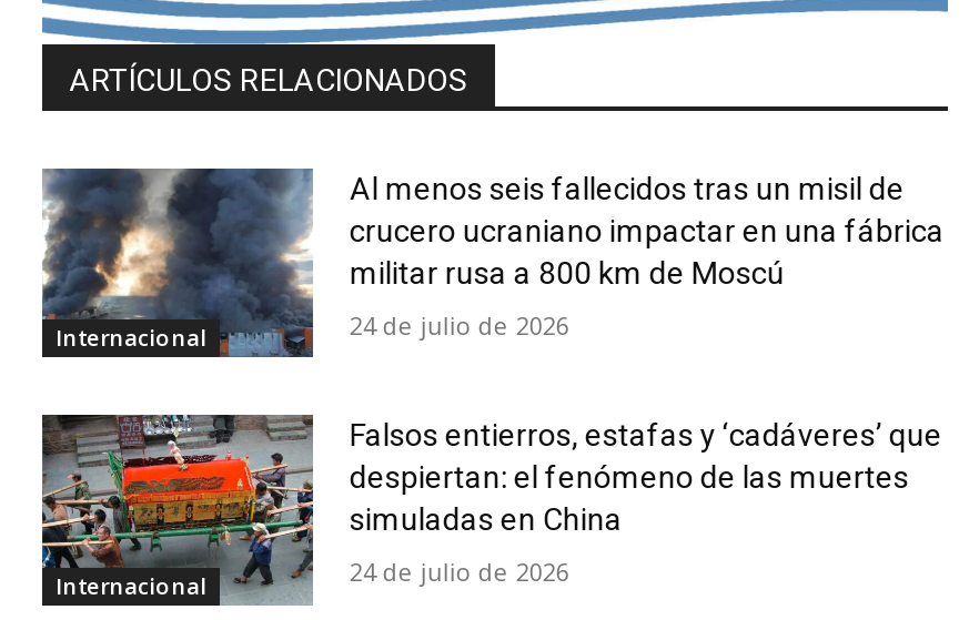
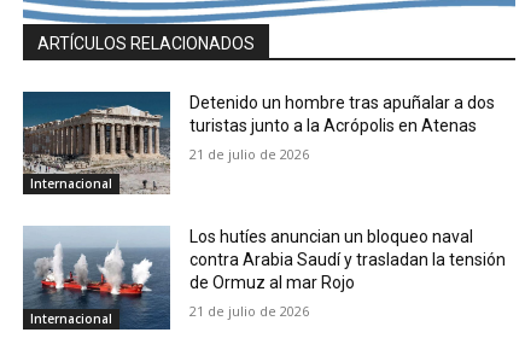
- [image]
- Al menos seis fallecidos tras un misil de
- crucero ucraniano impactar en una fábrica
- militar rusa a 800 km de Moscú
+ [image]
+ Detenido un hombre tras apuñalar a dos
+ turistas junto a la Acrópolis en Atenas

- 24 de julio de 2026
+ 21 de julio de 2026

- [image]
- Falsos entierros, estafas y ‘cadáveres’ que
- despiertan: el fenómeno de las muertes
- simuladas en China
+ [image]
+ Los hutíes anuncian un bloqueo naval
+ contra Arabia Saudí y trasladan la tensión
+ de Ormuz al mar Rojo

- 24 de julio de 2026
+ 21 de julio de 2026
